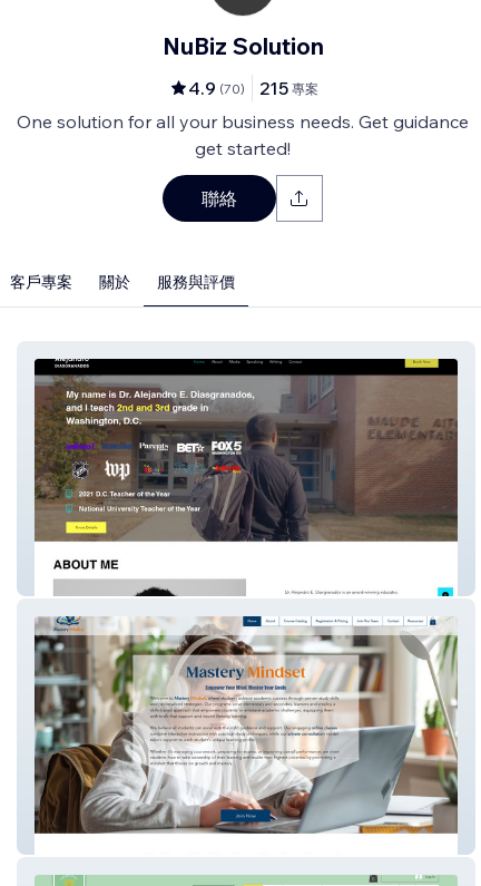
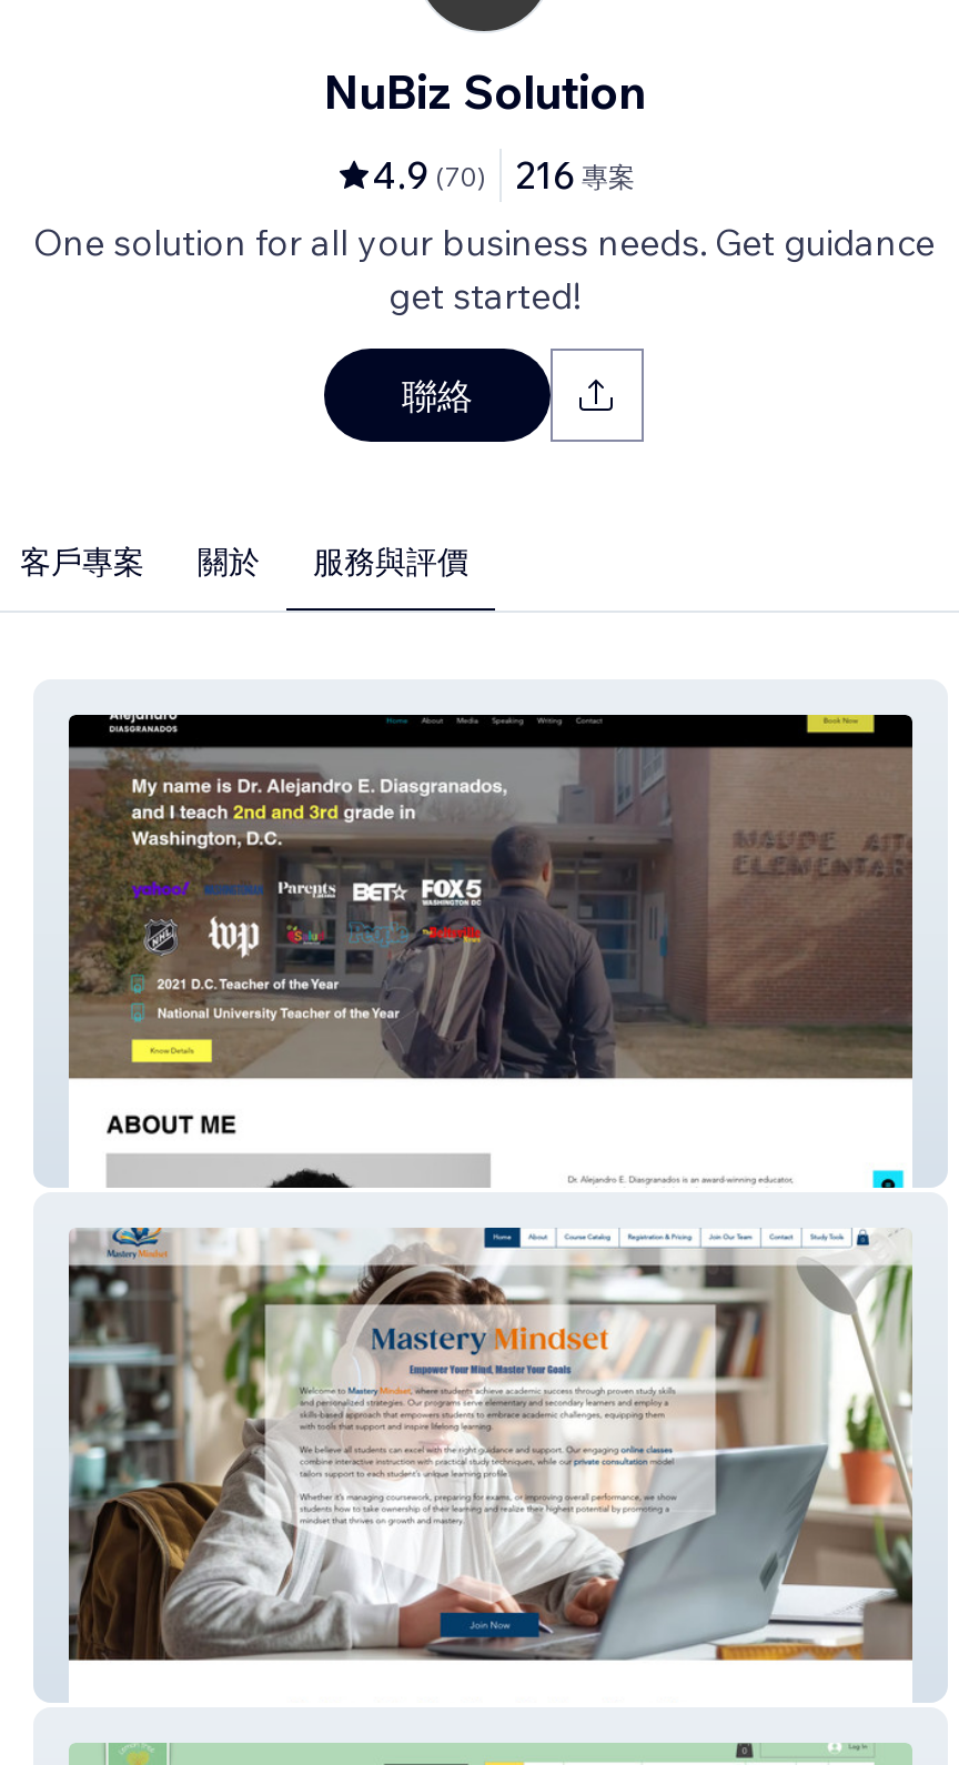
- 4.9 (70) 215 專案
+ 4.9 (70) 216 專案
